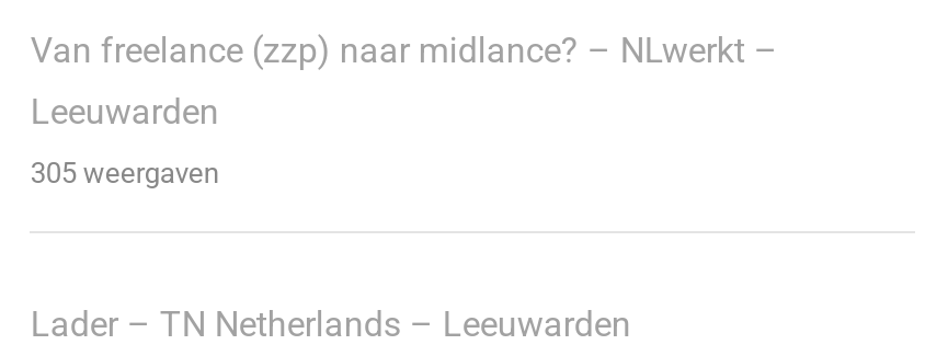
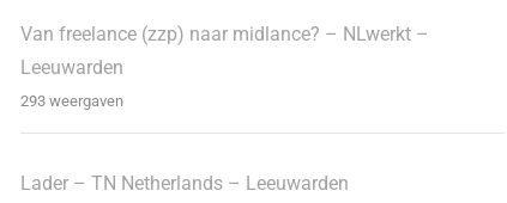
- 305 weergaven
+ 293 weergaven
